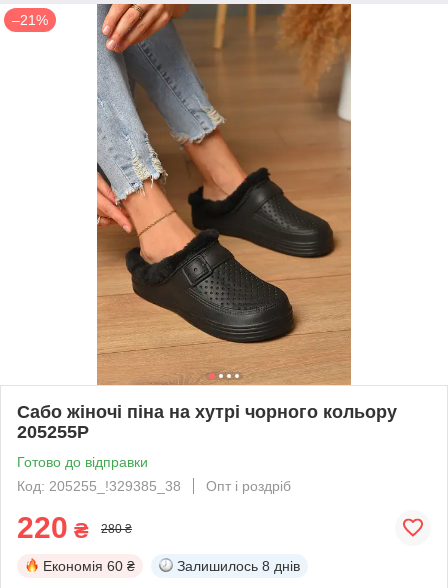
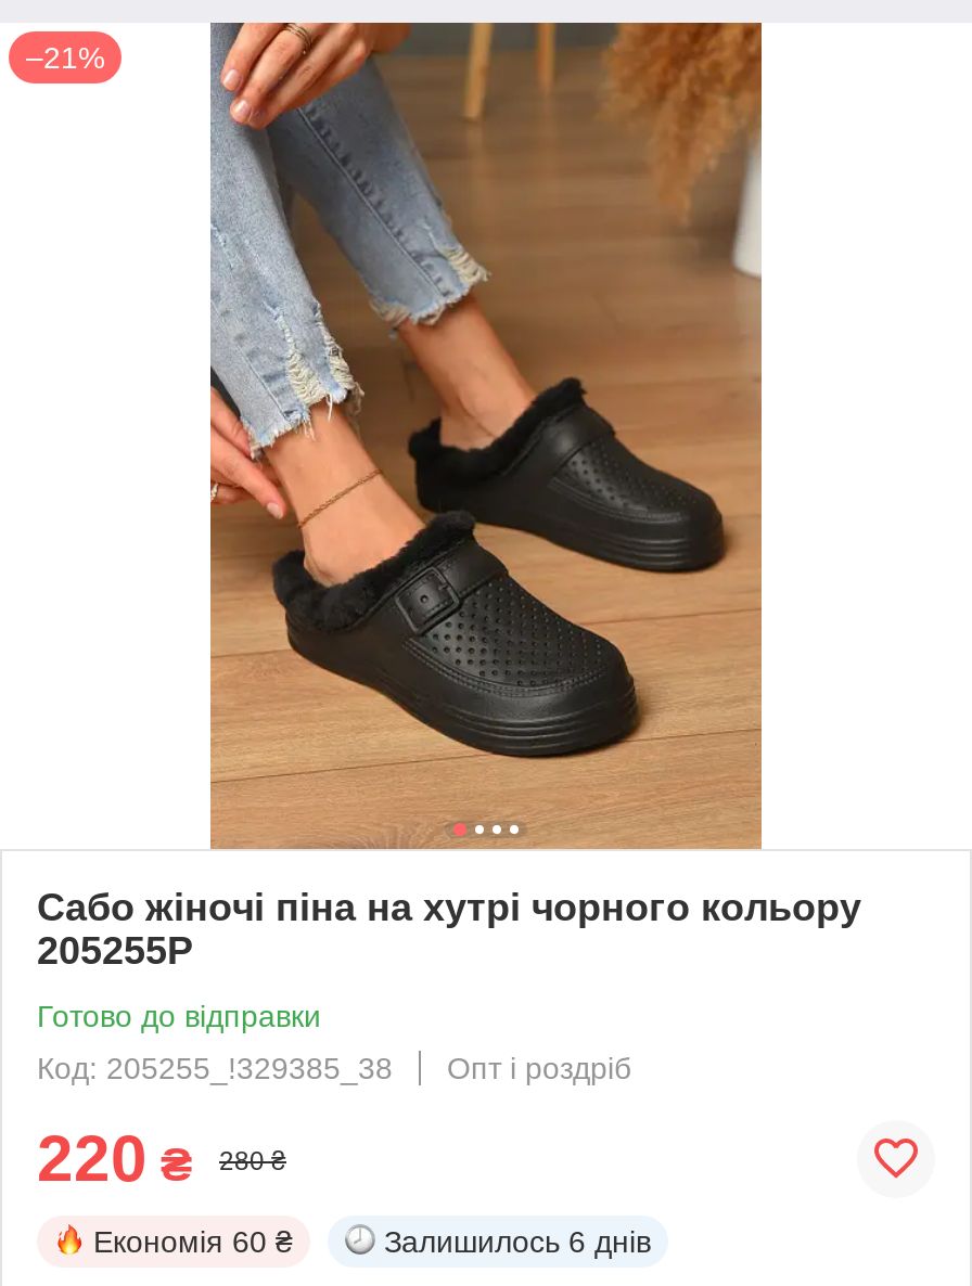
- Залишилось 8 днів
+ Залишилось 6 днів
